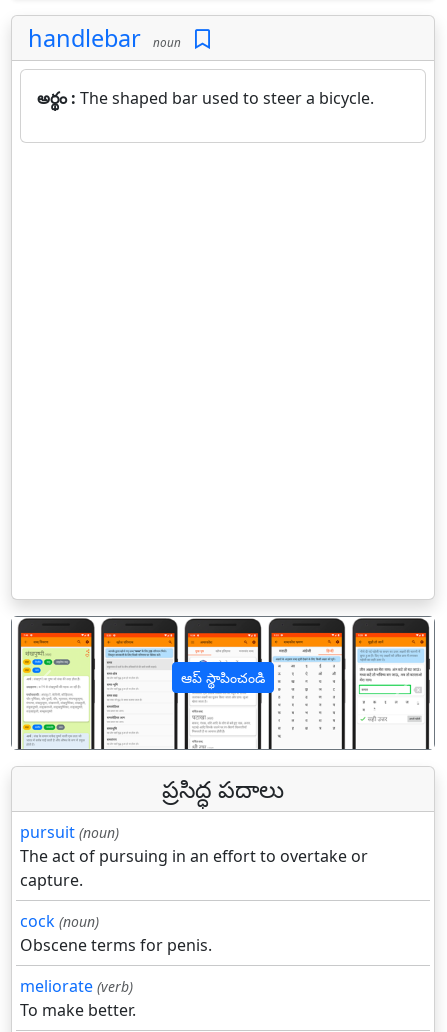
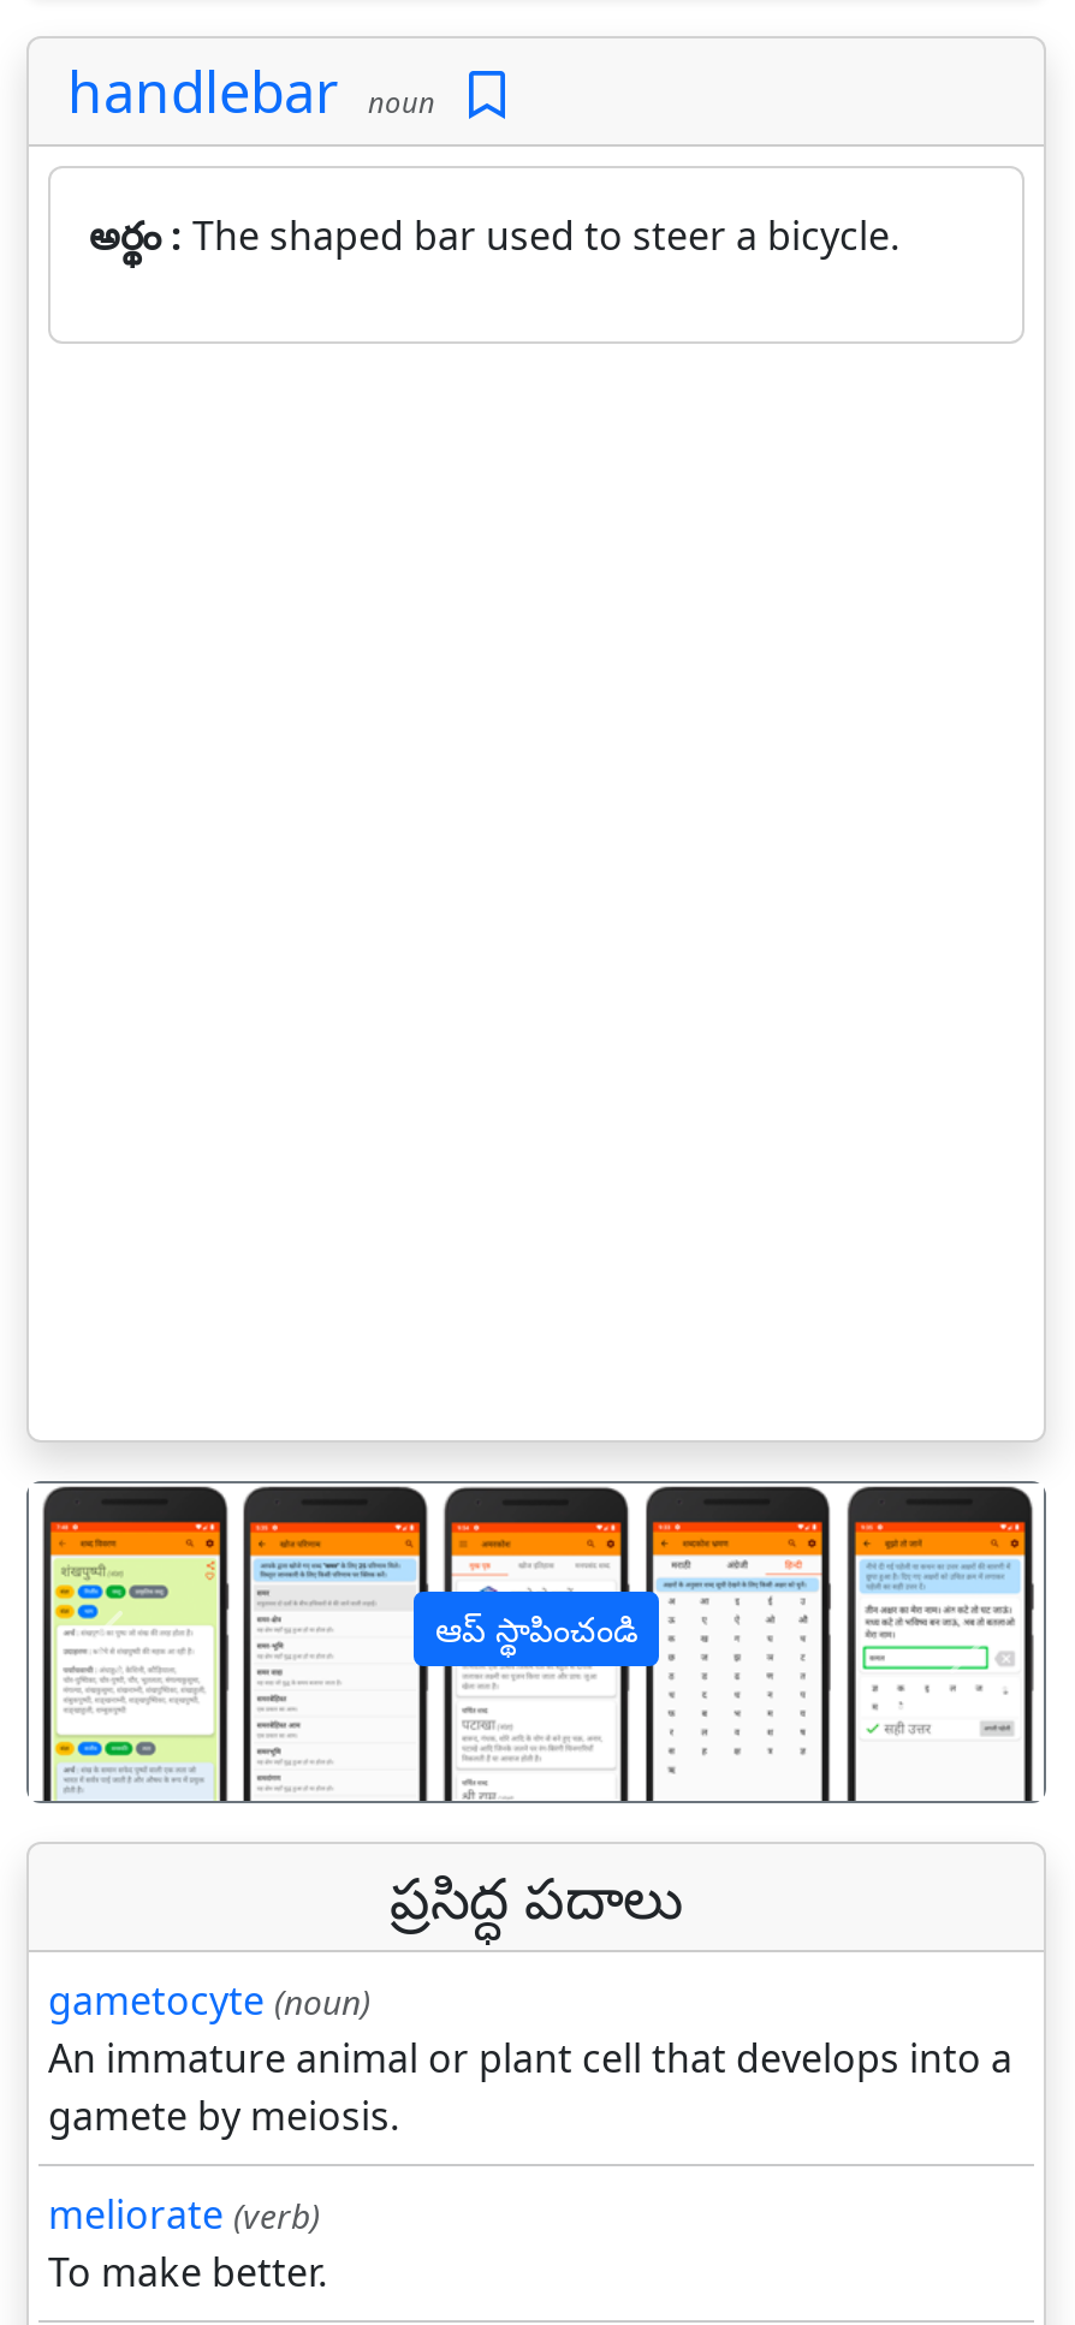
- pursuit (noun)
- The act of pursuing in an effort to overtake or
- capture.
- cock (noun)
- Obscene terms for penis.
+ gametocyte (noun)
+ An immature animal or plant cell that develops into a
+ gamete by meiosis.
